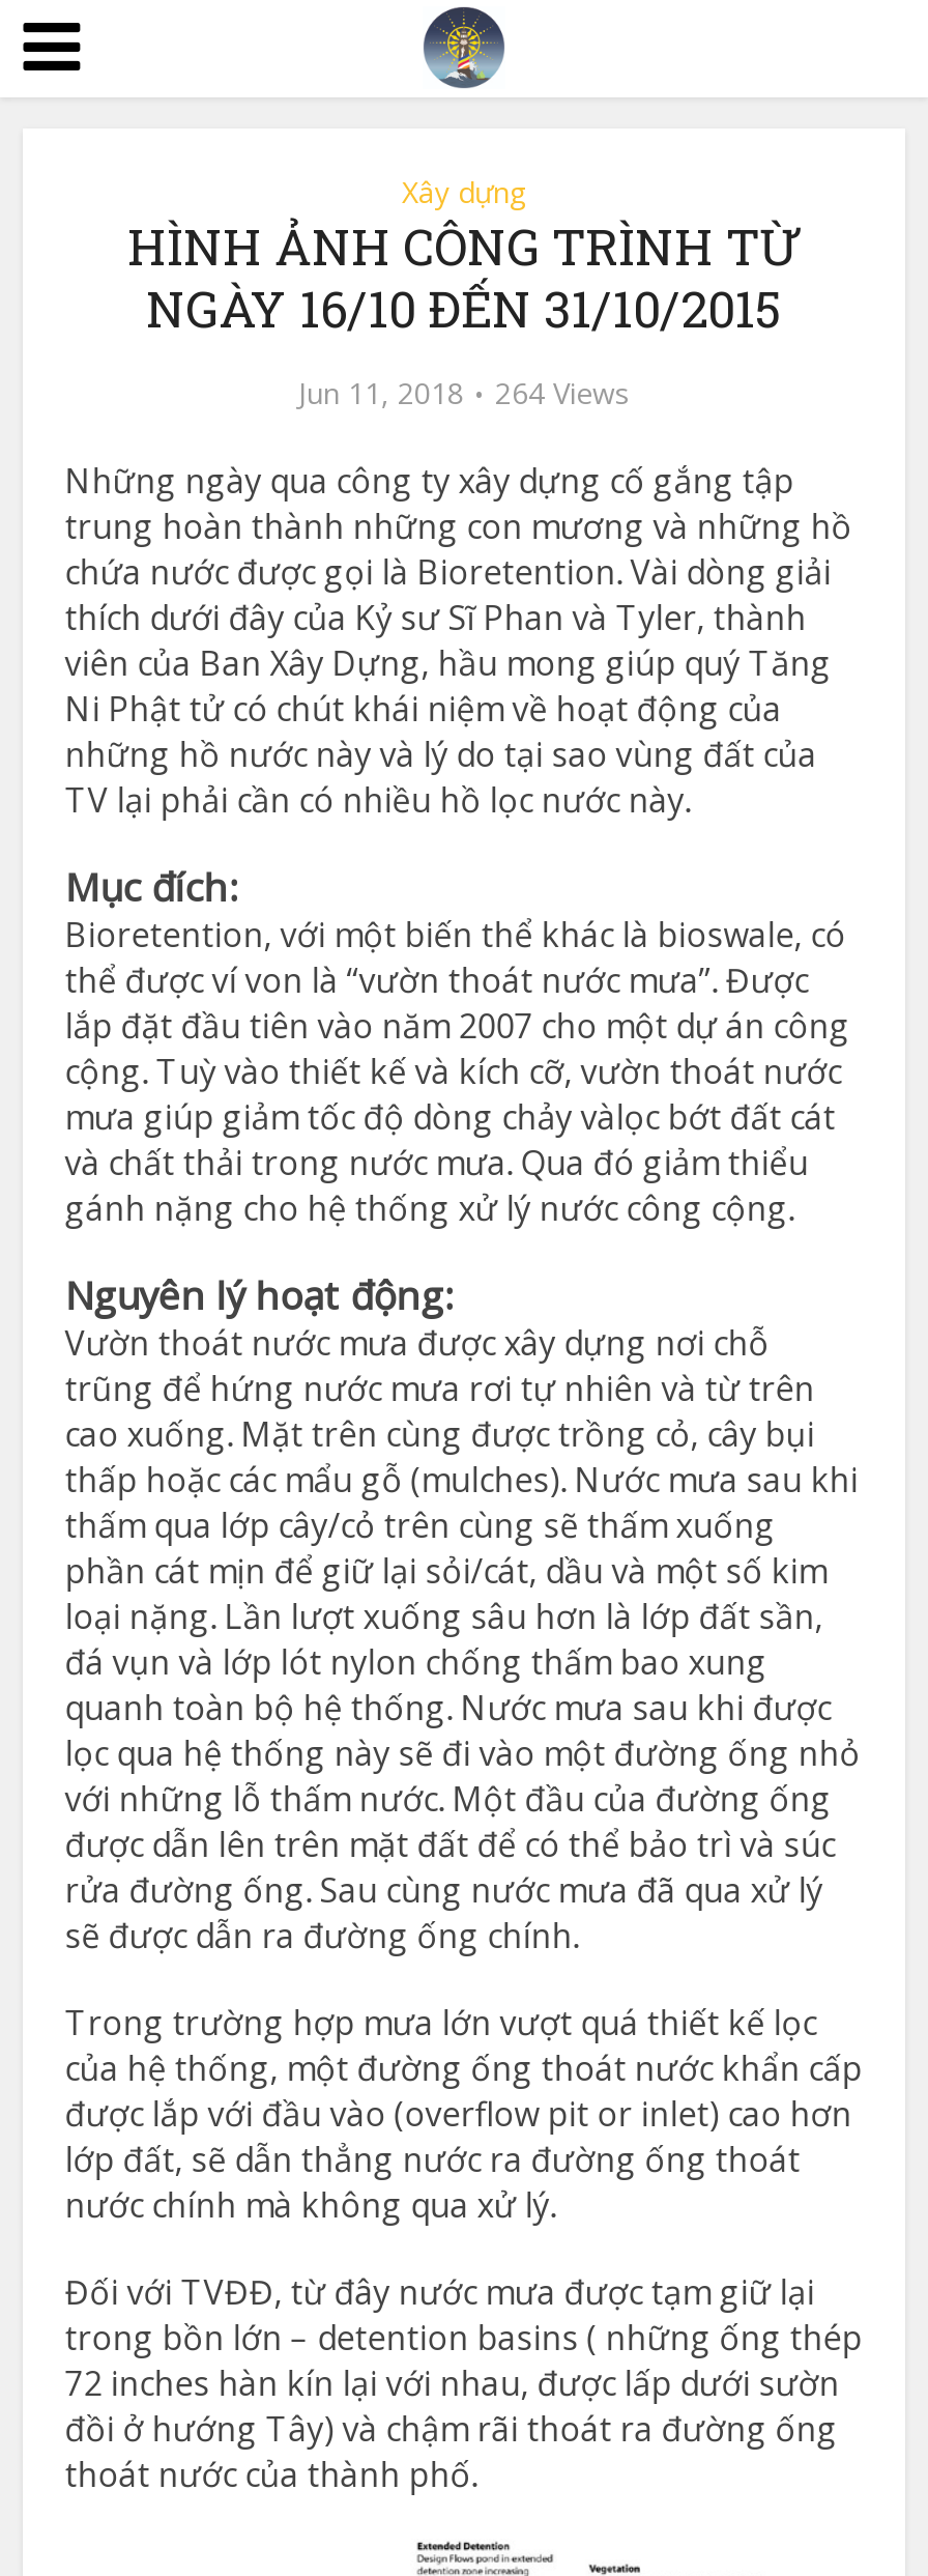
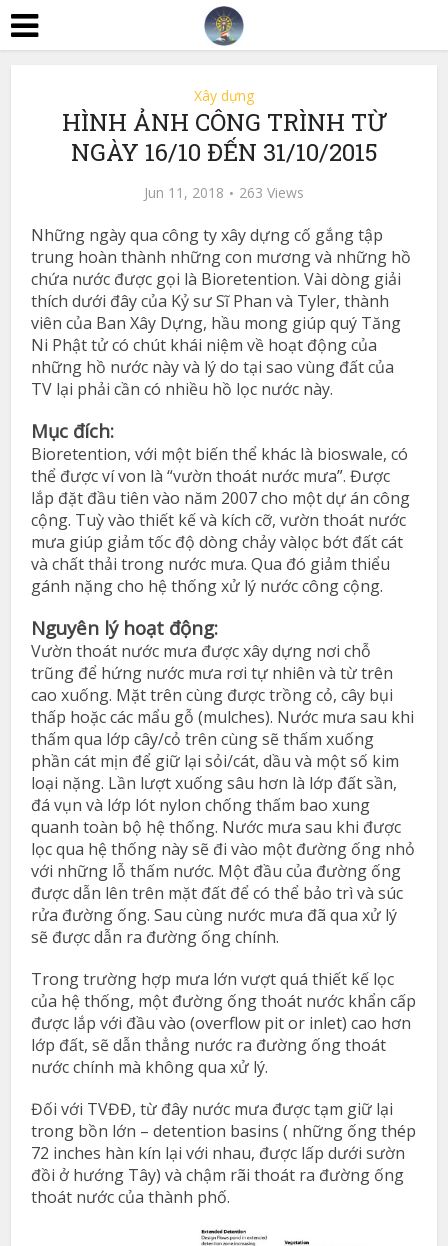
- Jun 11, 2018 264 Views
+ Jun 11, 2018 263 Views
